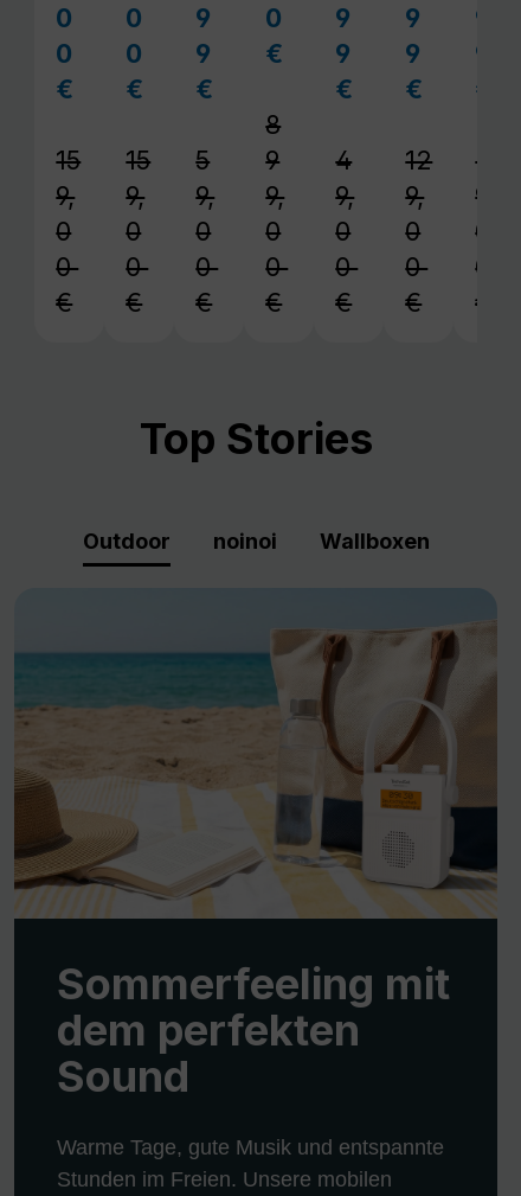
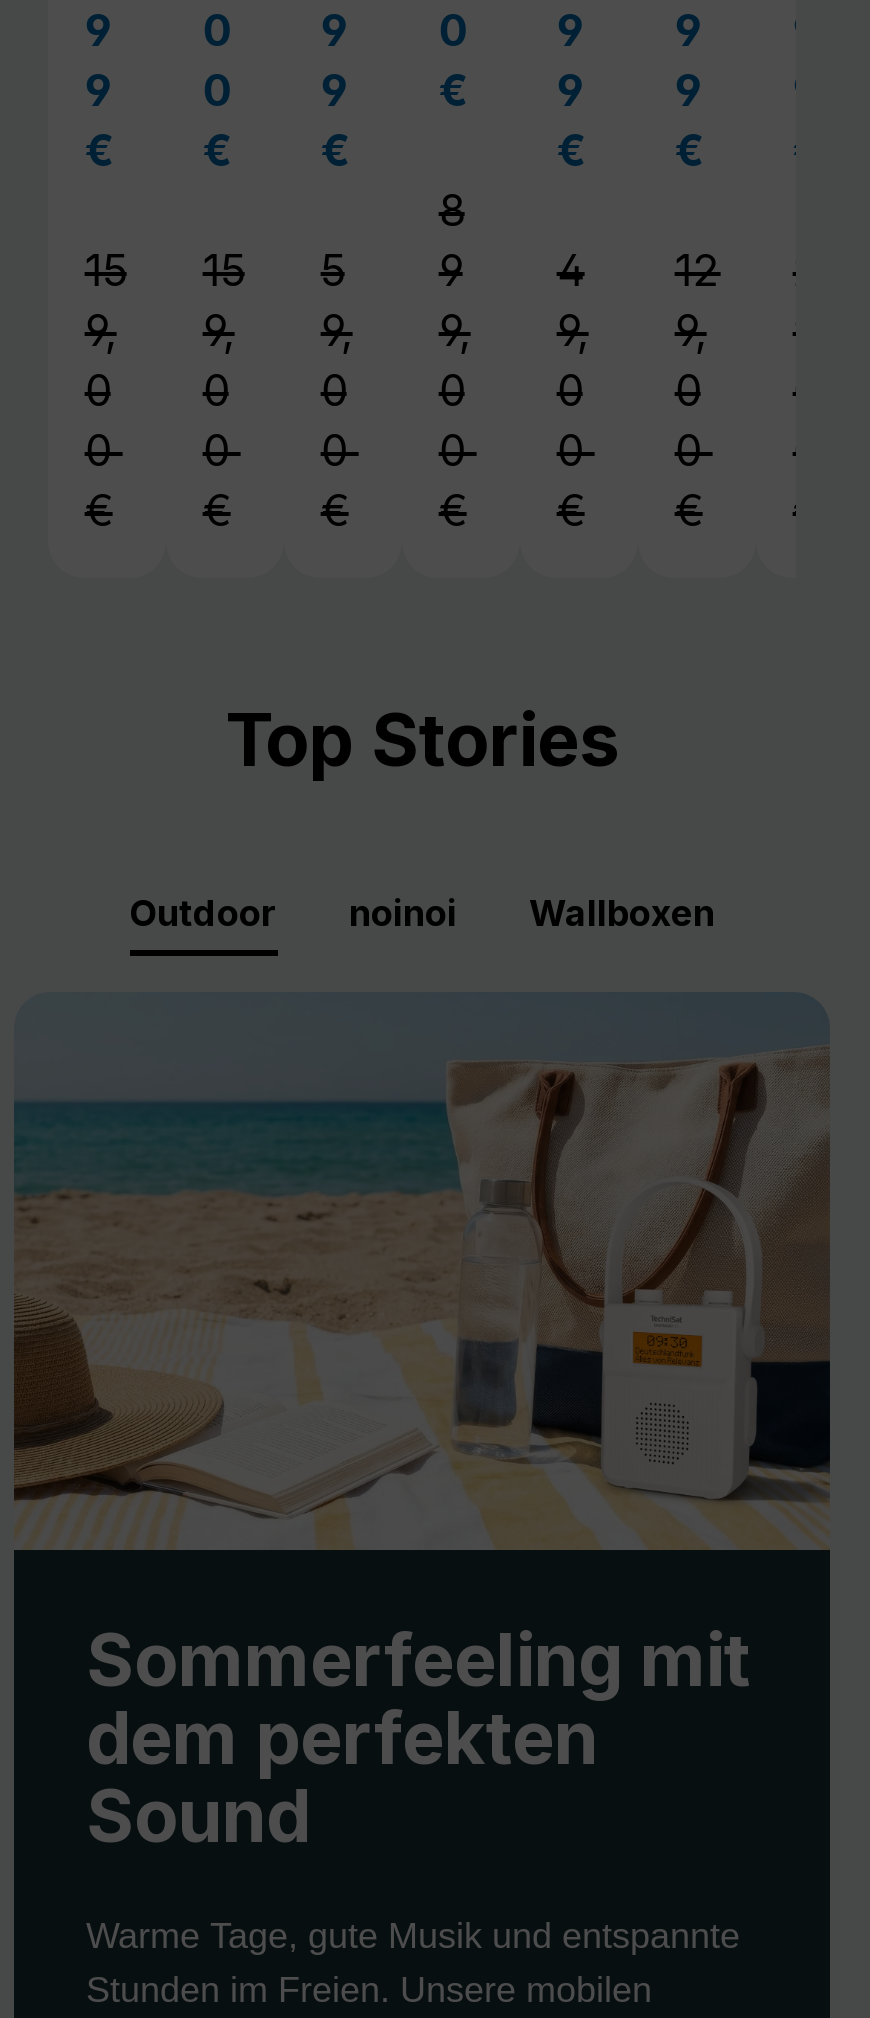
- 0
+ 9

- 0
+ 9
